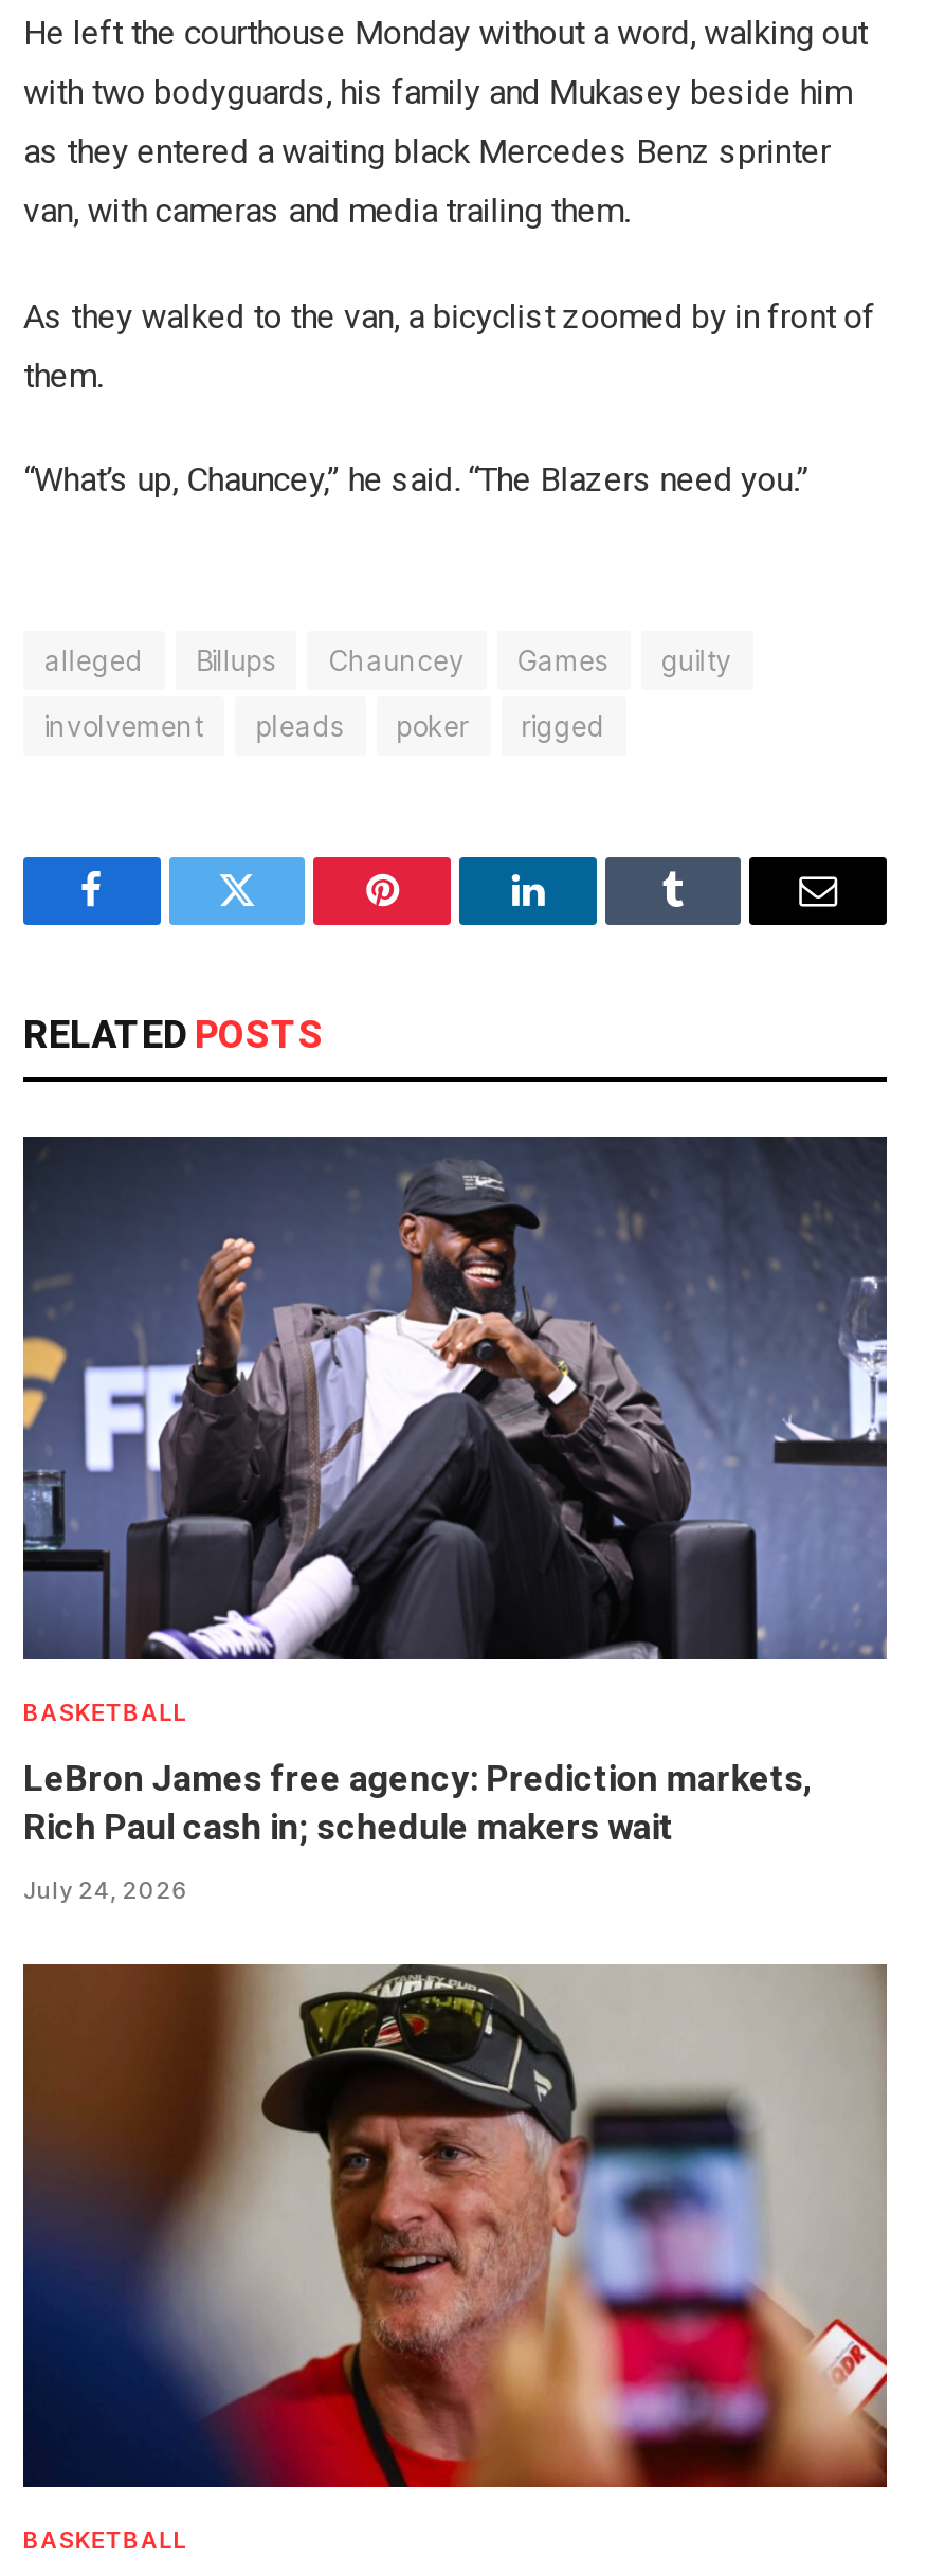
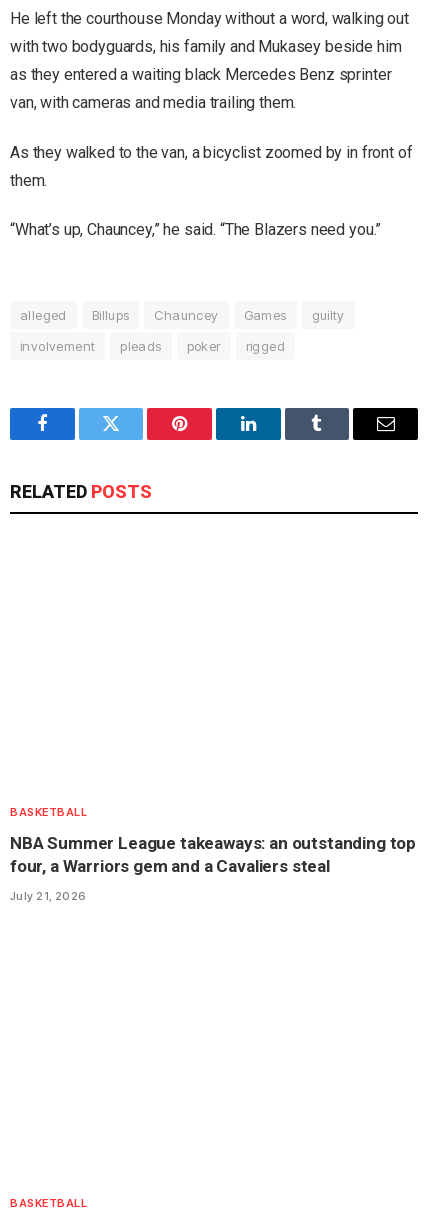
- [image]

- LeBron James free agency: Prediction markets,
- Rich Paul cash in; schedule makers wait
+ NBA Summer League takeaways: an outstanding top
+ four, a Warriors gem and a Cavaliers steal

- July 24, 2026
+ July 21, 2026

- [image]
